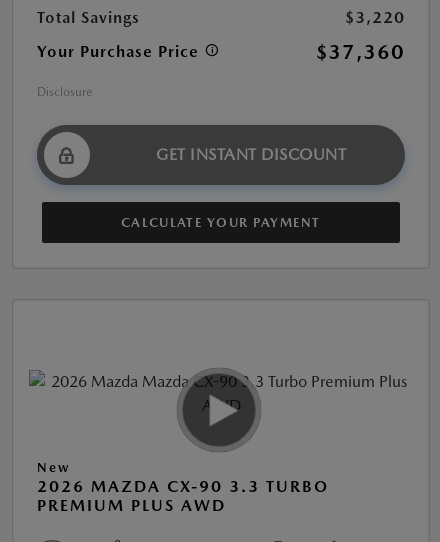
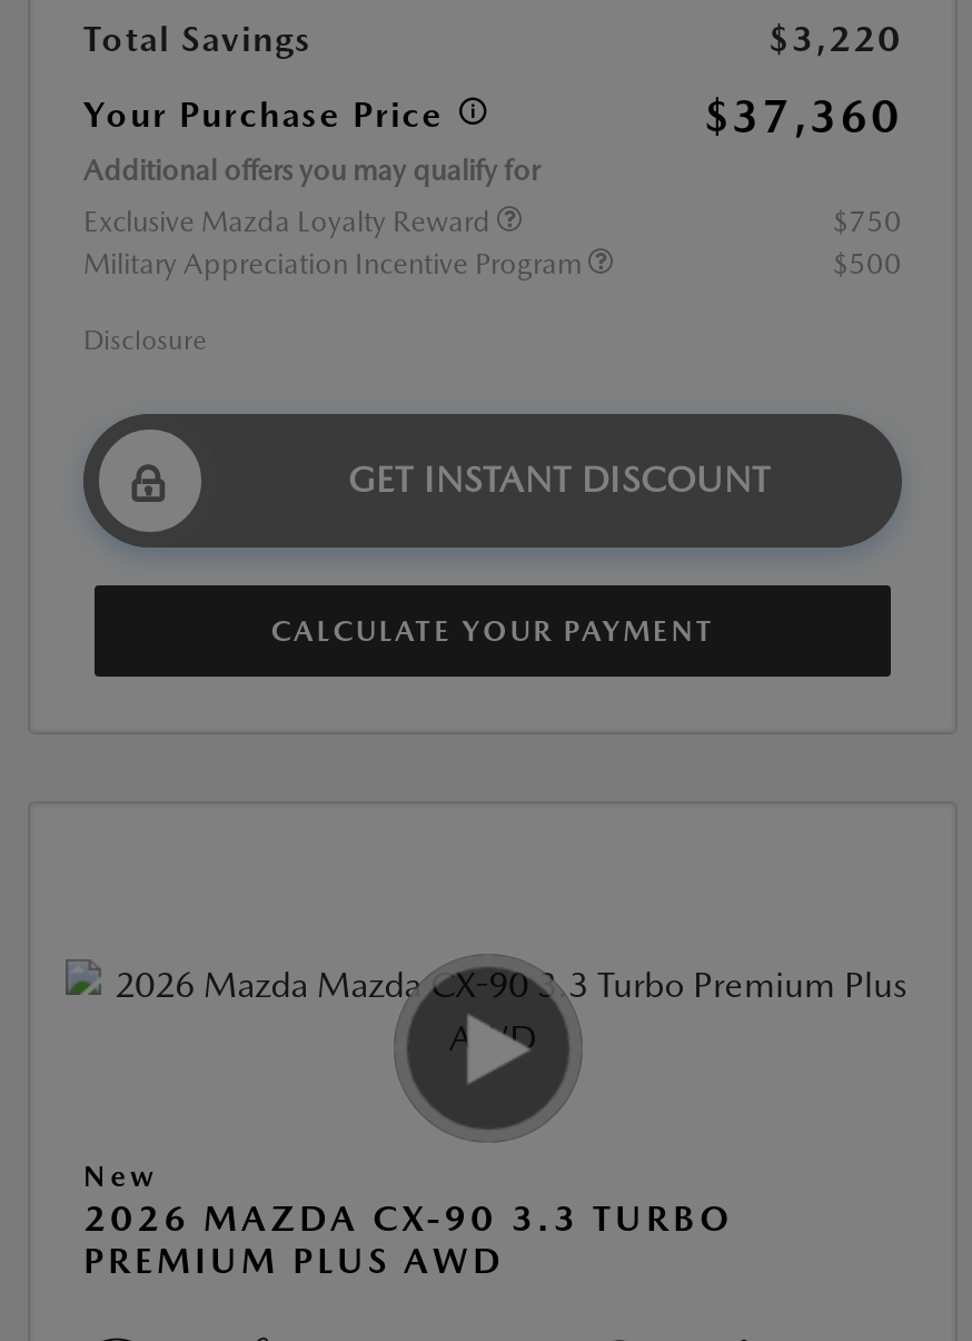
+ Additional offers you may qualify for
+ Exclusive Mazda Loyalty Reward
+ $750
+ Military Appreciation Incentive Program
+ $500
